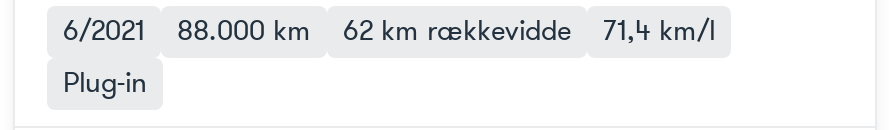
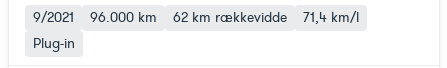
- 6/2021
+ 9/2021

- 88.000 km
+ 96.000 km
